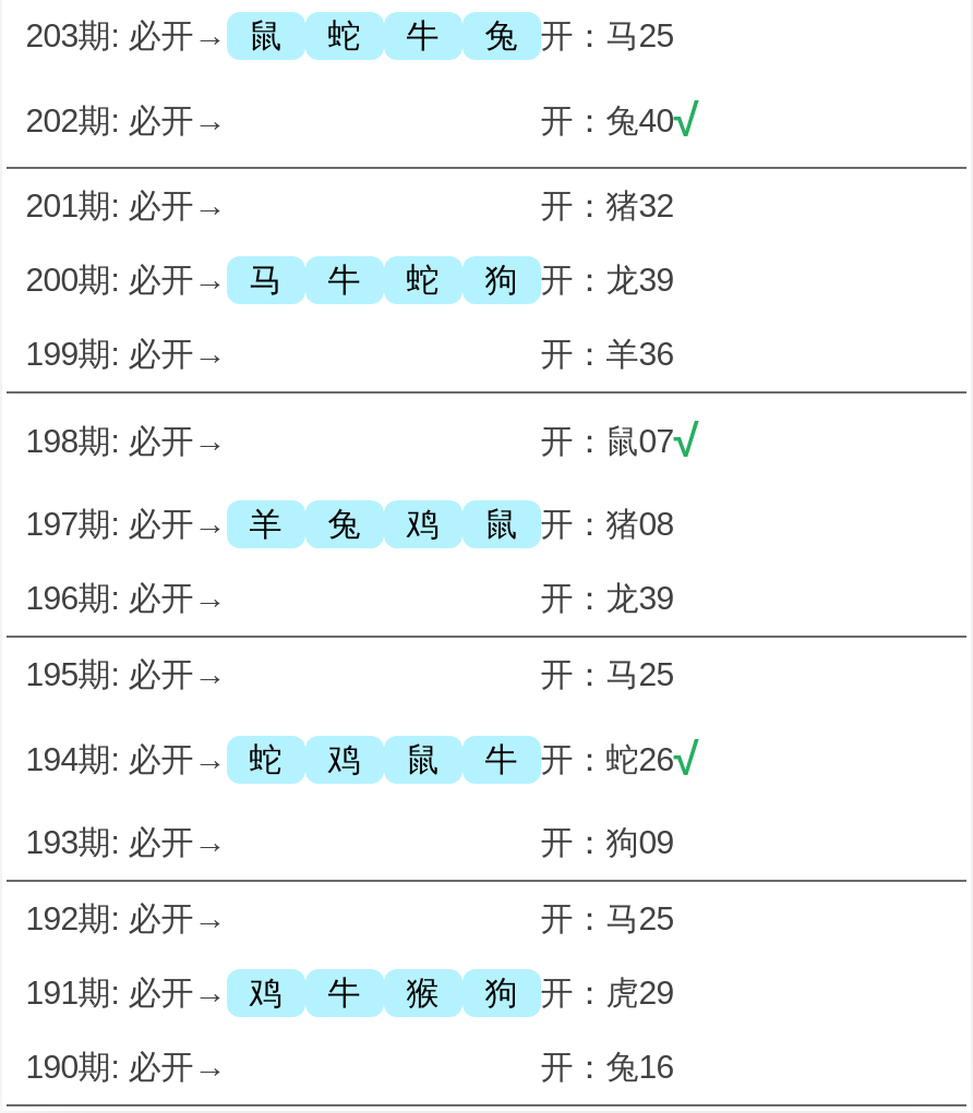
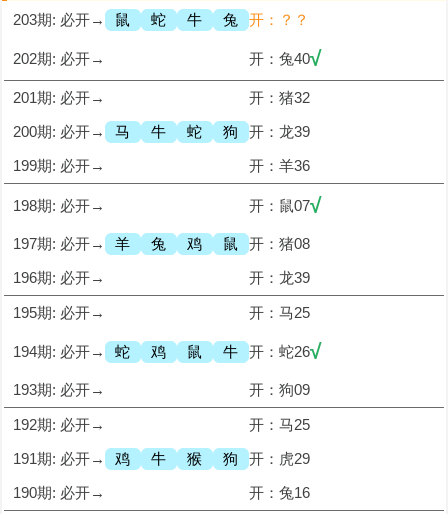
- 开：马25
+ 开：？？
